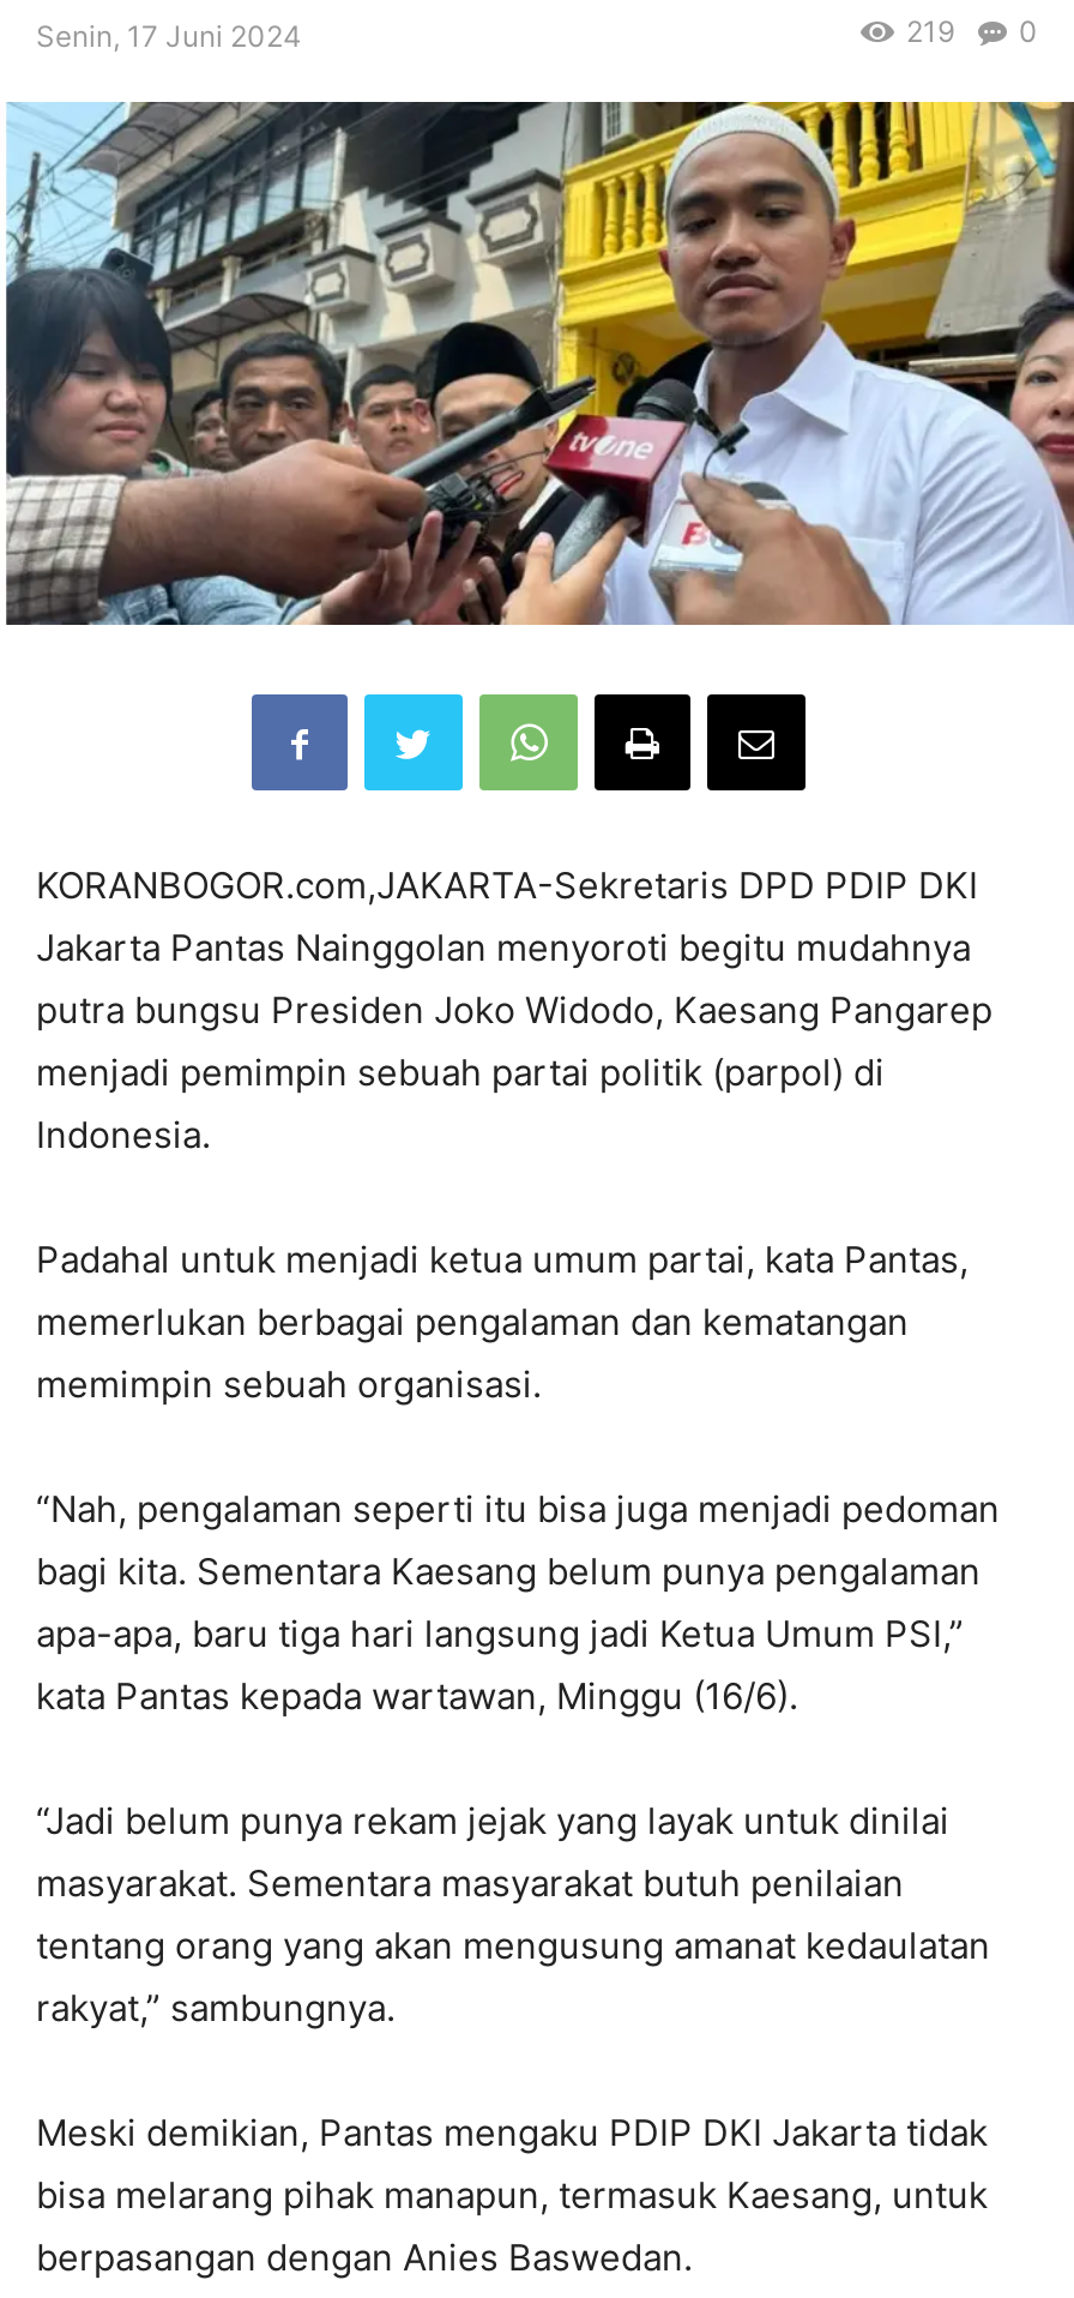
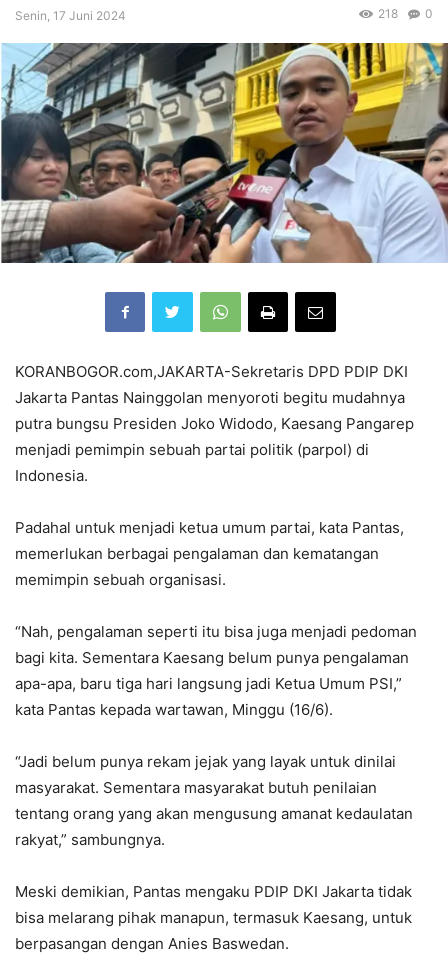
- 219 0
+ 218 0
